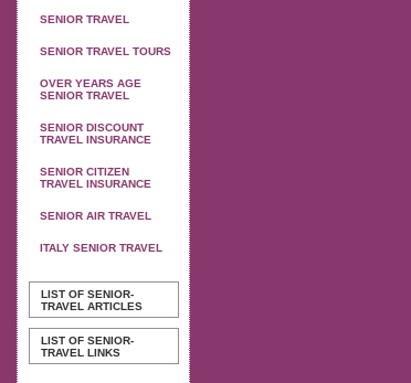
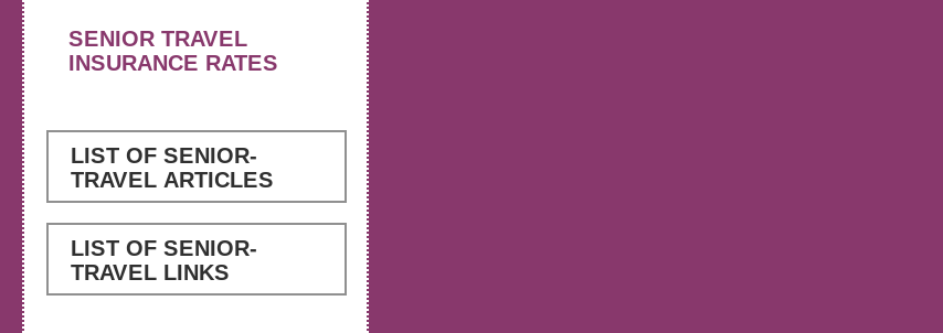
- SENIOR TRAVEL TOURS
- OVER YEARS AGE
- SENIOR TRAVEL
- SENIOR DISCOUNT
- TRAVEL INSURANCE
- SENIOR CITIZEN
- TRAVEL INSURANCE
- SENIOR AIR TRAVEL
- ITALY SENIOR TRAVEL
+ INSURANCE RATES
